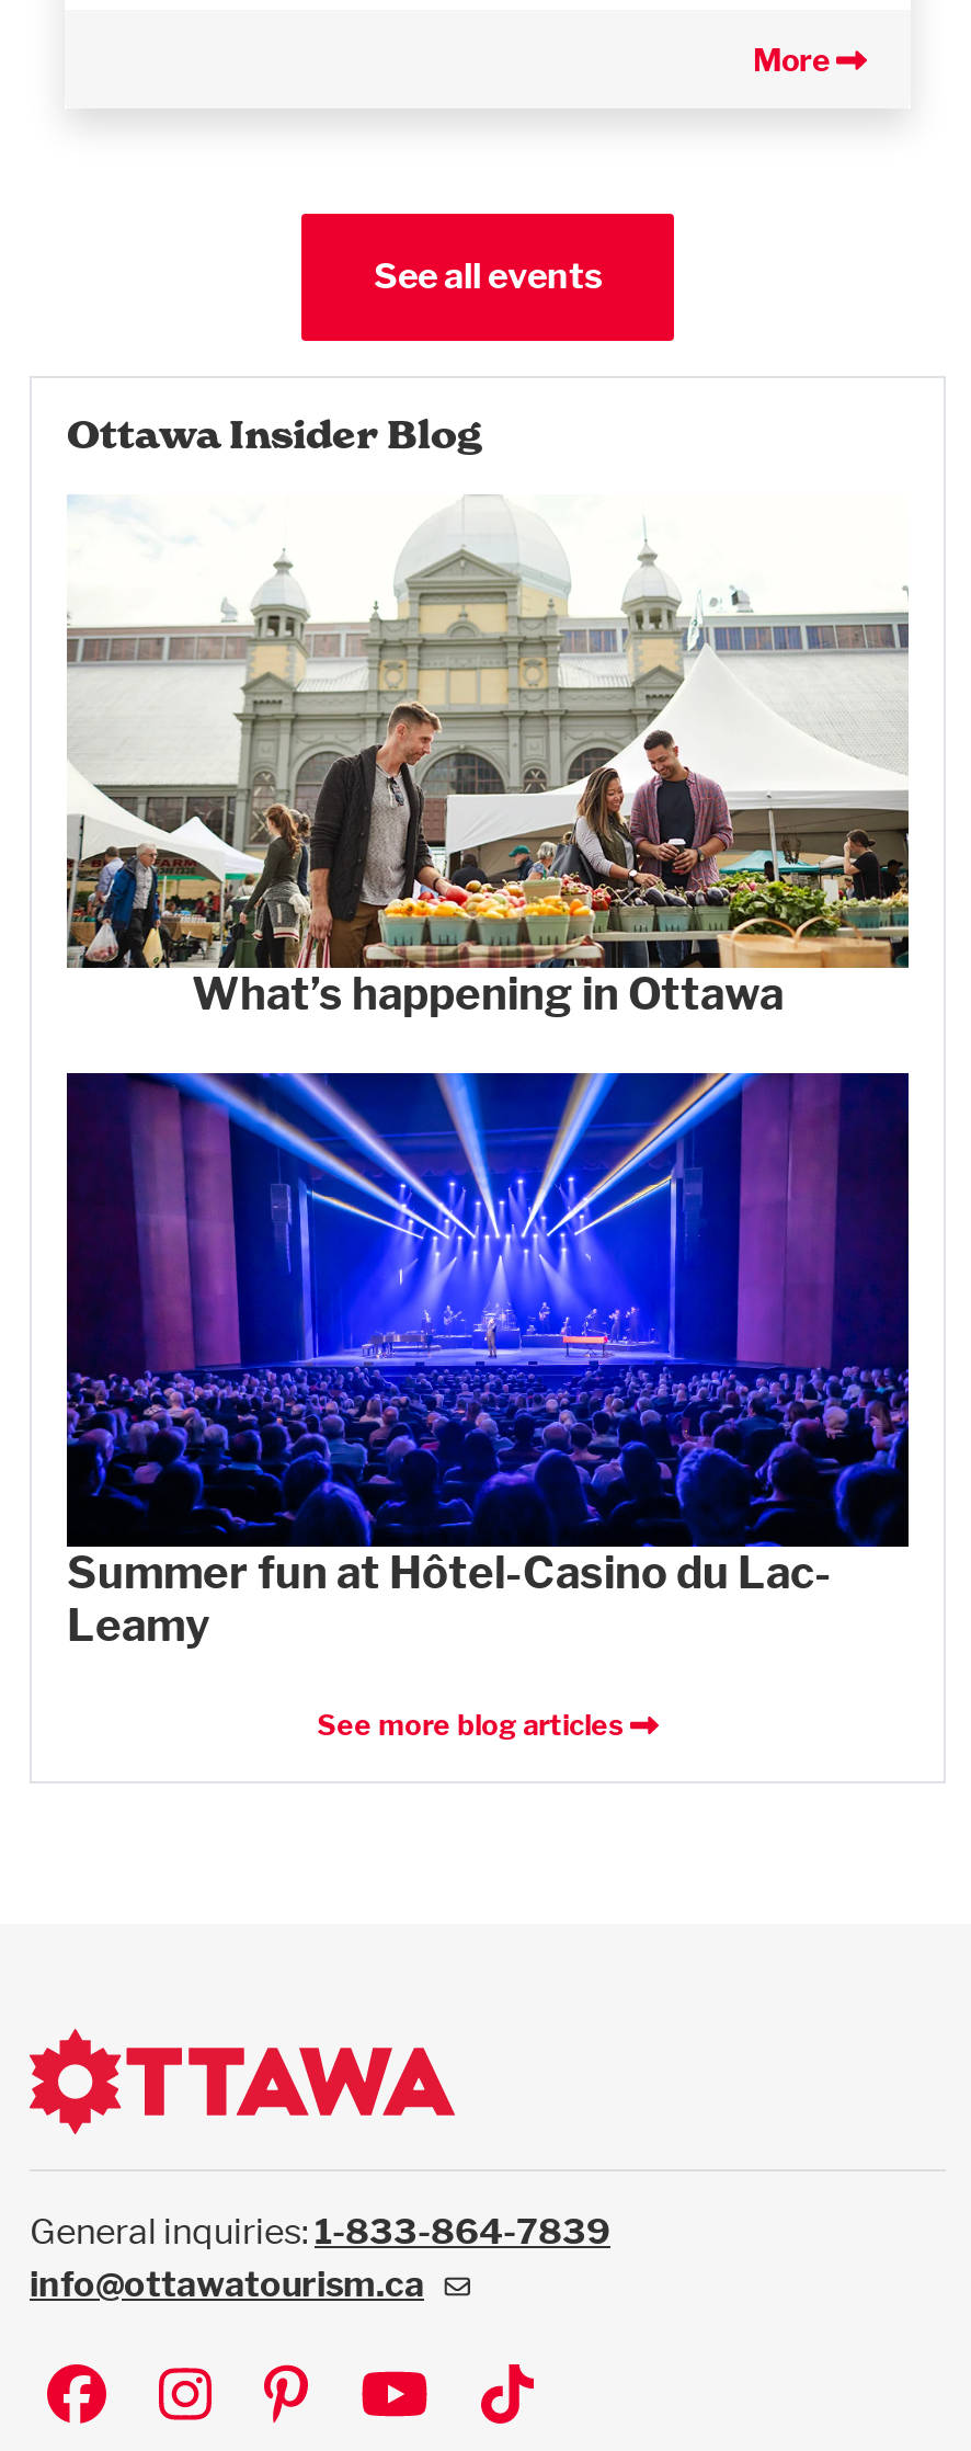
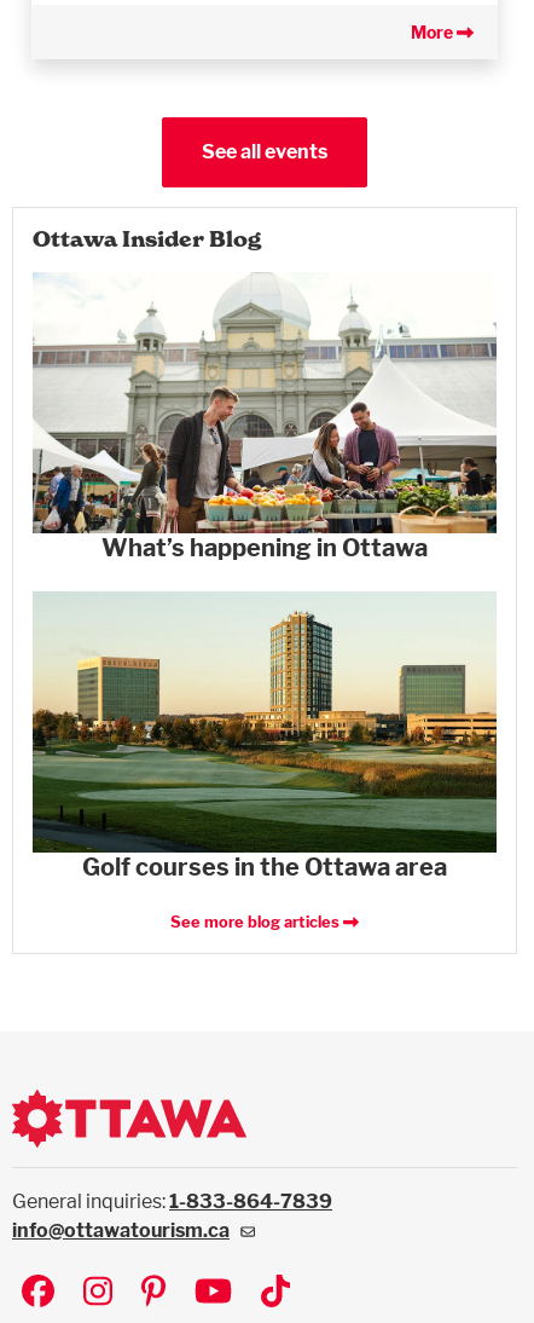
- [image]
- Summer fun at Hôtel-Casino du Lac-
- Leamy
+ [image]
+ Golf courses in the Ottawa area
